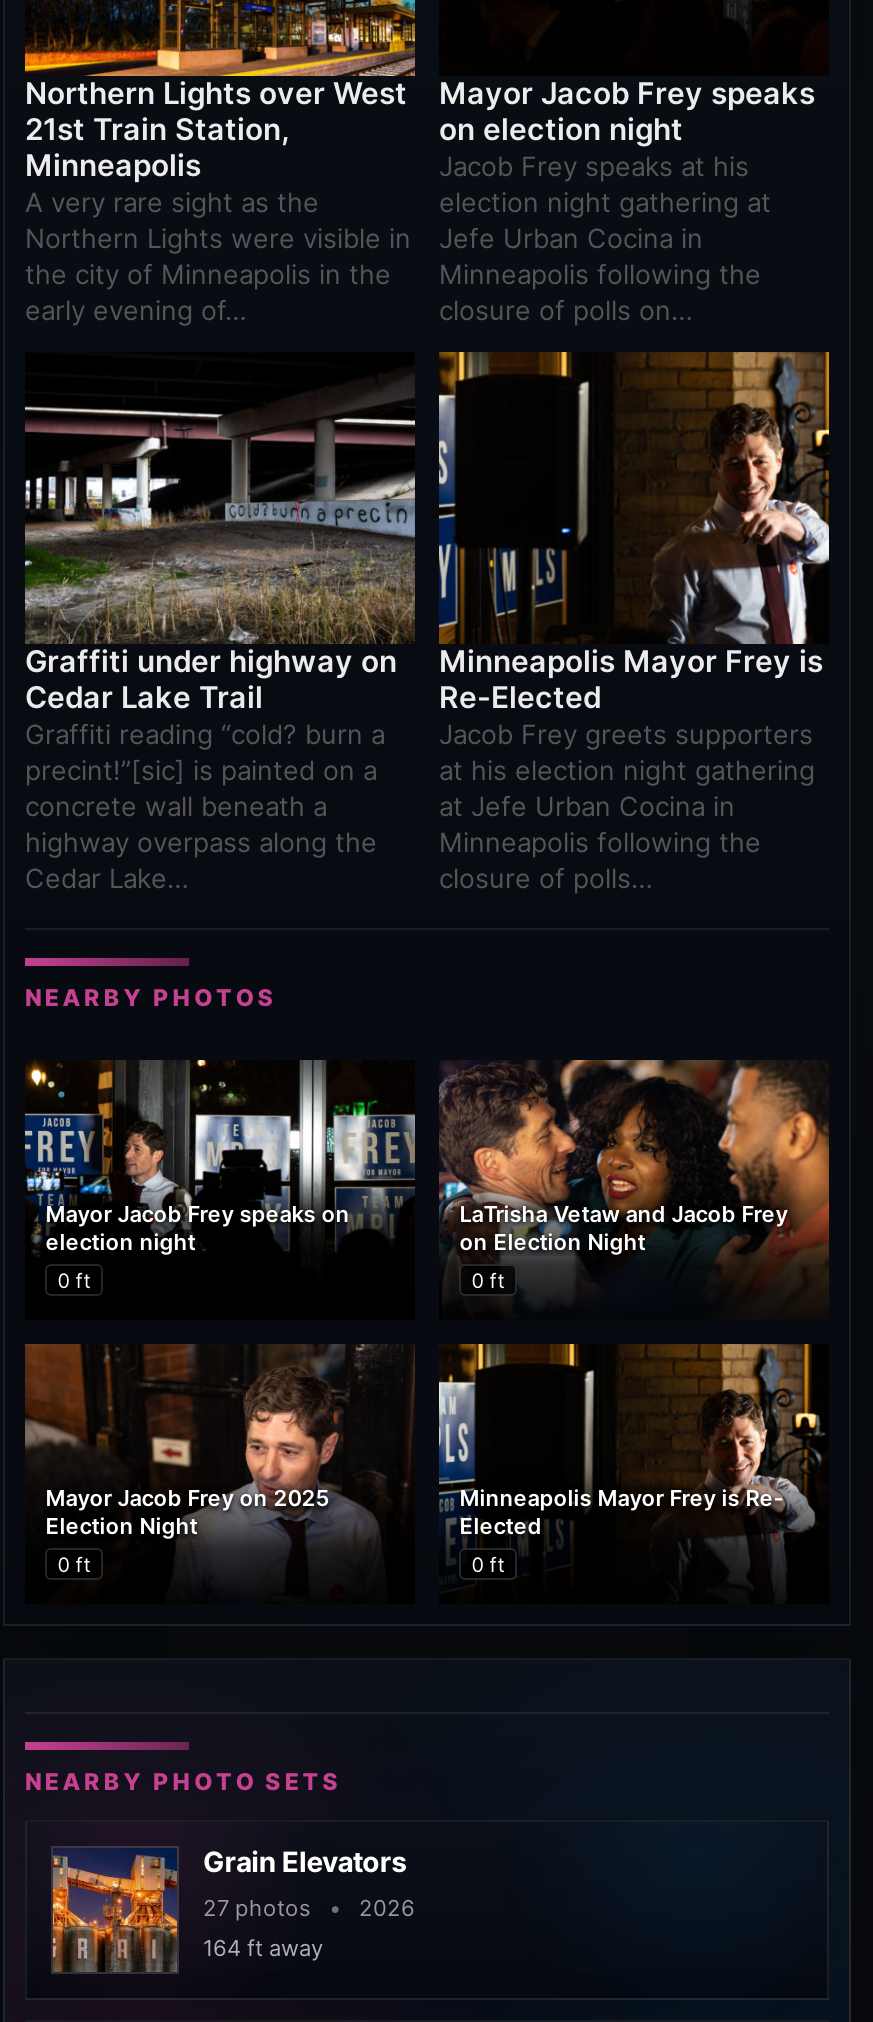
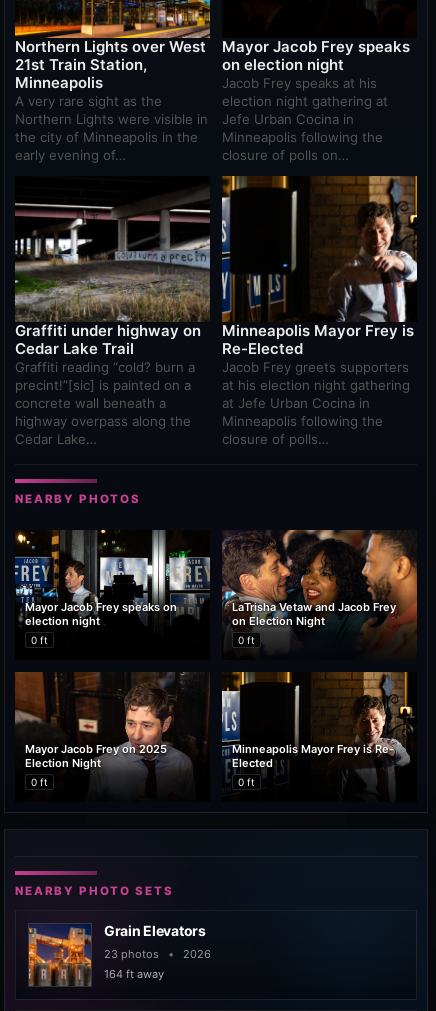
- 27 photos • 2026
+ 23 photos • 2026
